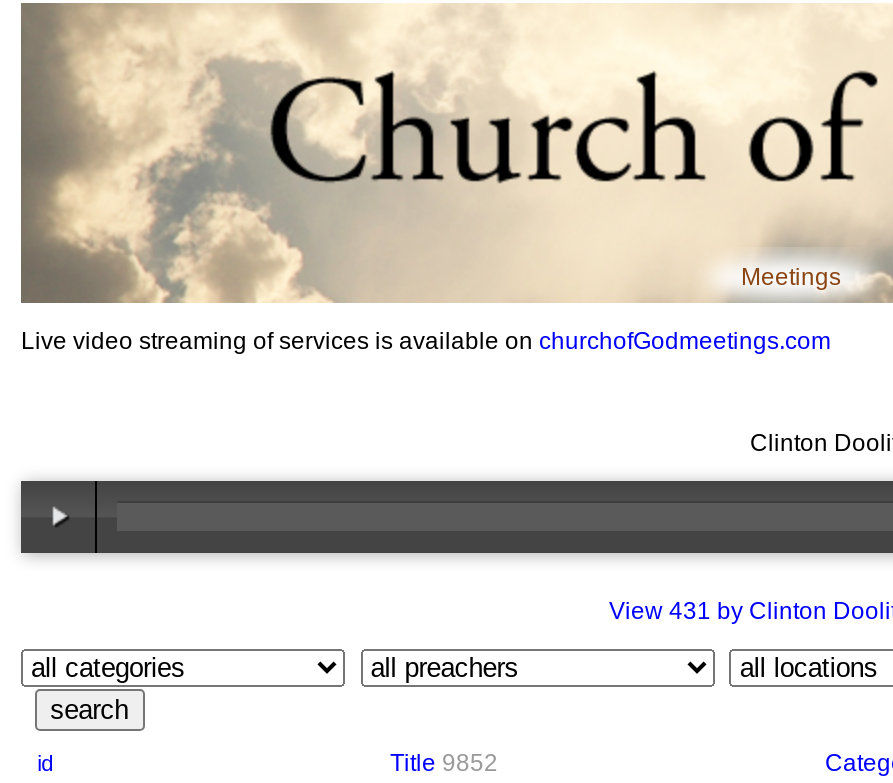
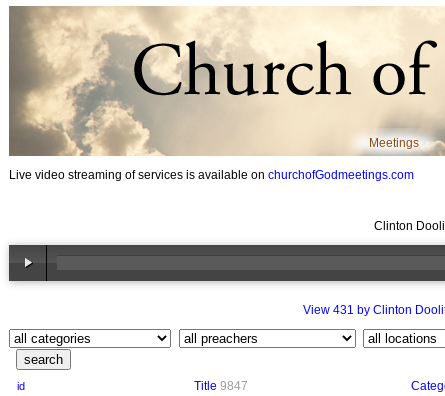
- Title 9852
+ Title 9847
